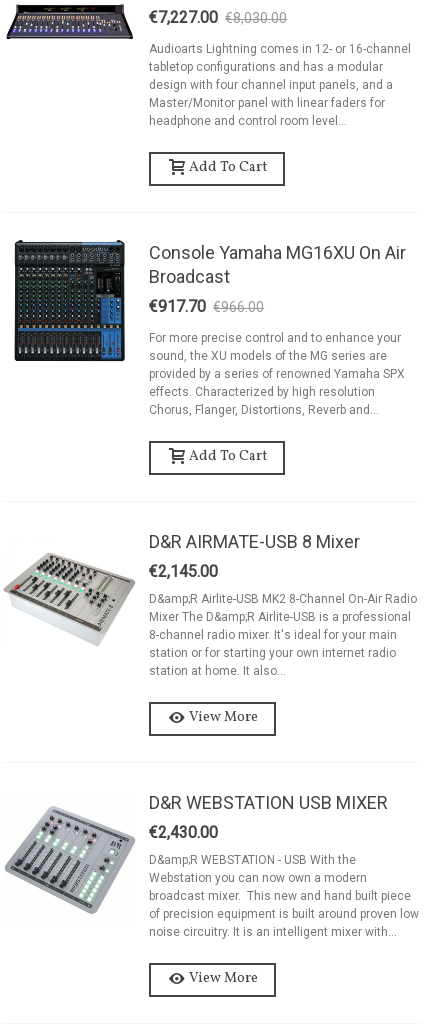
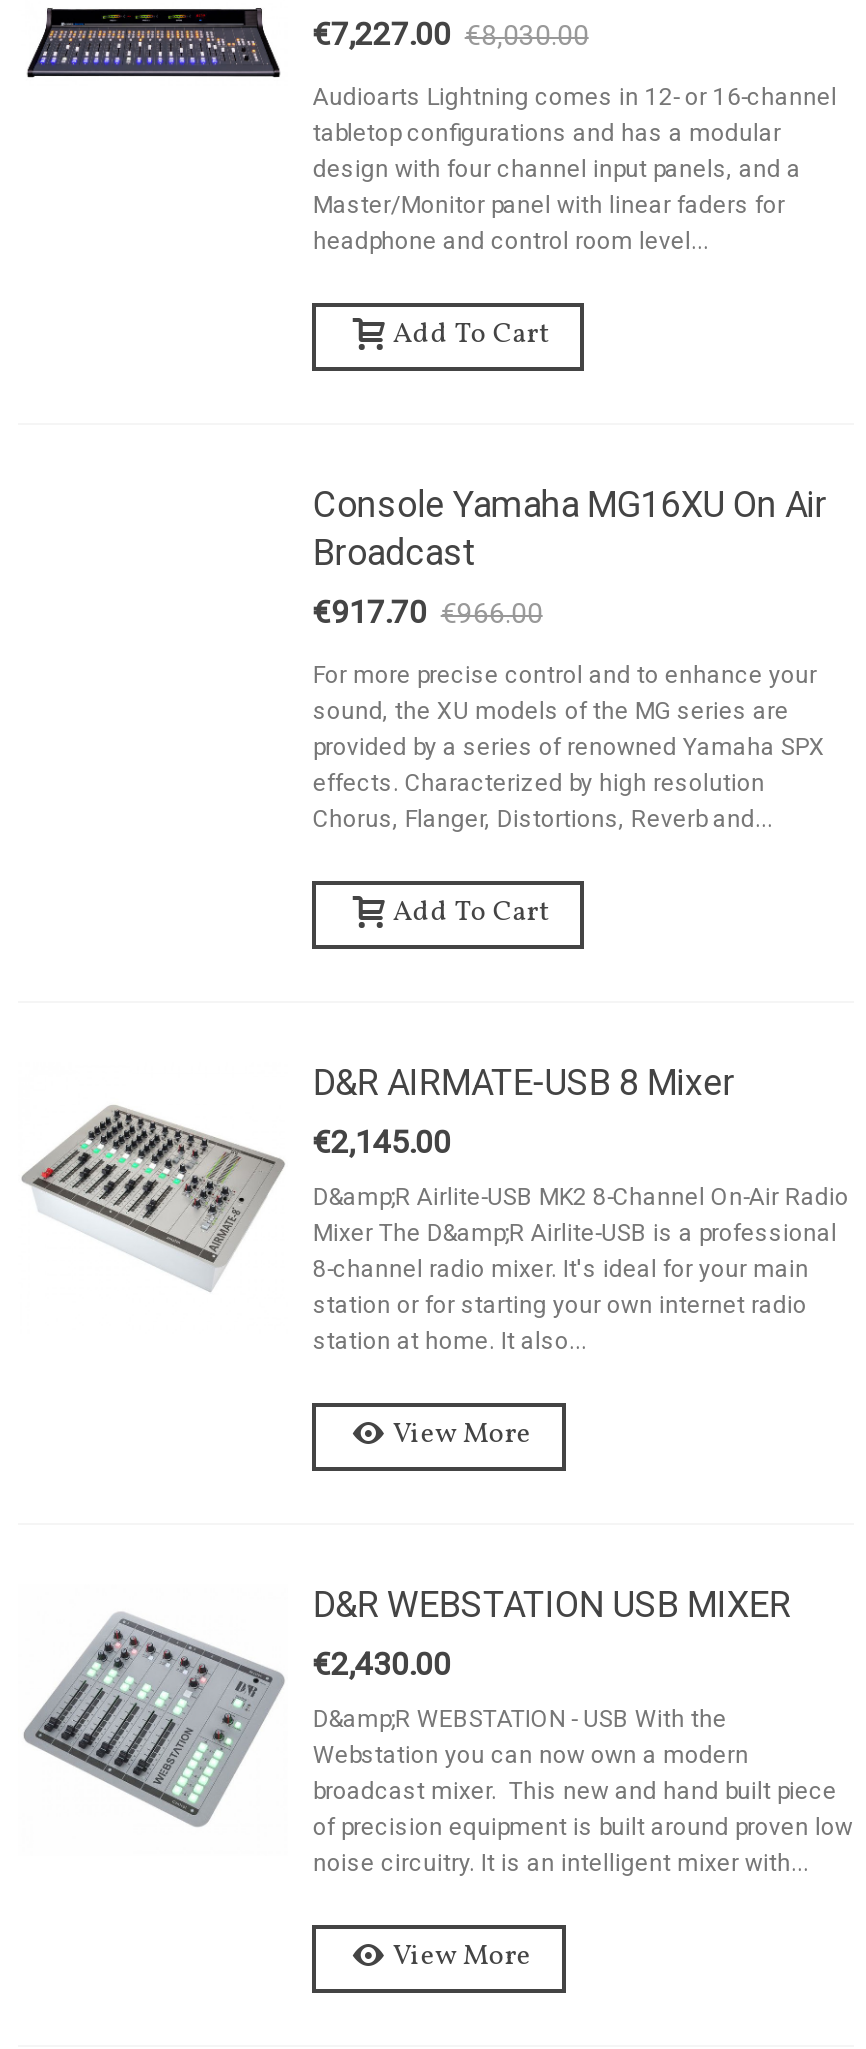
- [image]
